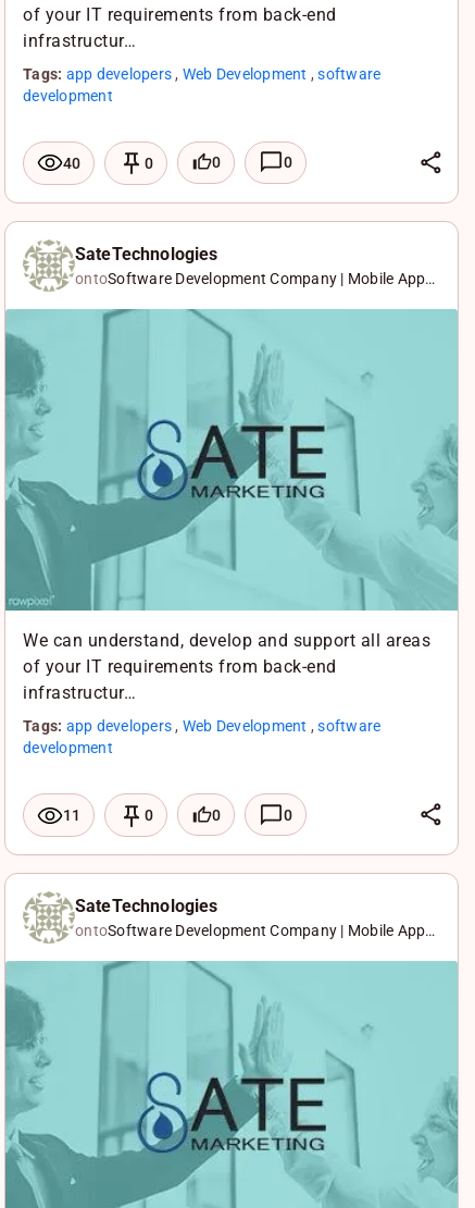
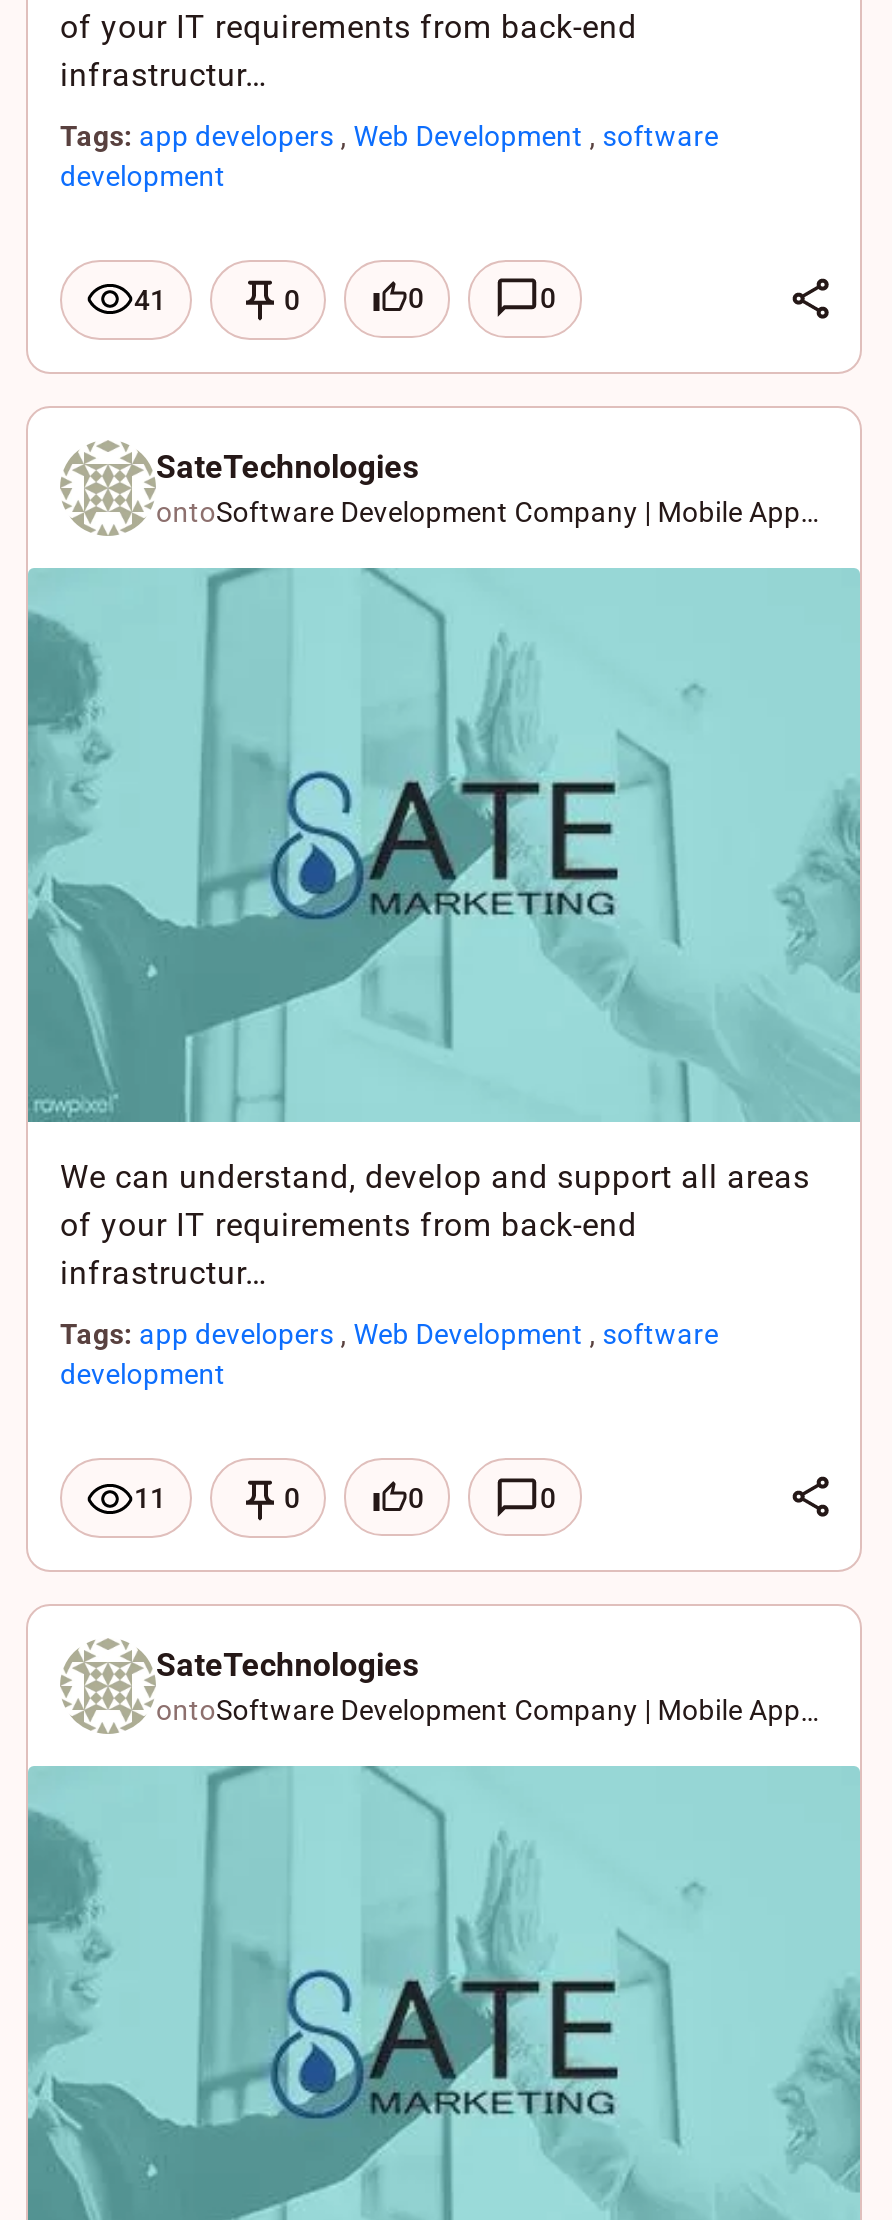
- 40
+ 41
